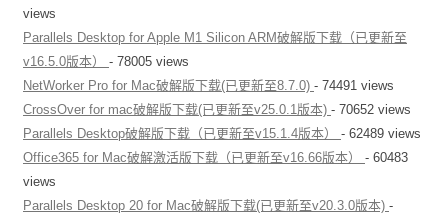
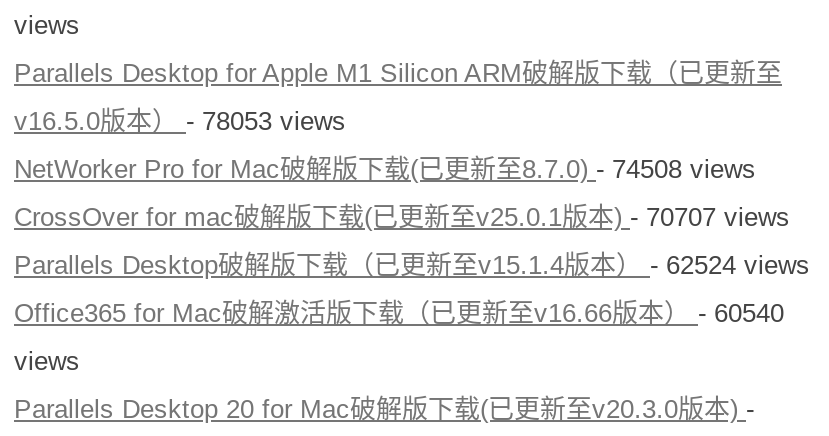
- v16.5.0版本）- 78005 views
+ v16.5.0版本）- 78053 views

- NetWorker Pro for Mac破解版下载(已更新至8.7.0) - 74491 views
+ NetWorker Pro for Mac破解版下载(已更新至8.7.0) - 74508 views

- CrossOver for mac破解版下载(已更新至v25.0.1版本) - 70652 views
+ CrossOver for mac破解版下载(已更新至v25.0.1版本) - 70707 views

- Parallels Desktop破解版下载（已更新至v15.1.4版本）- 62489 views
+ Parallels Desktop破解版下载（已更新至v15.1.4版本）- 62524 views

- Office365 for Mac破解激活版下载（已更新至v16.66版本）- 60483
+ Office365 for Mac破解激活版下载（已更新至v16.66版本）- 60540
